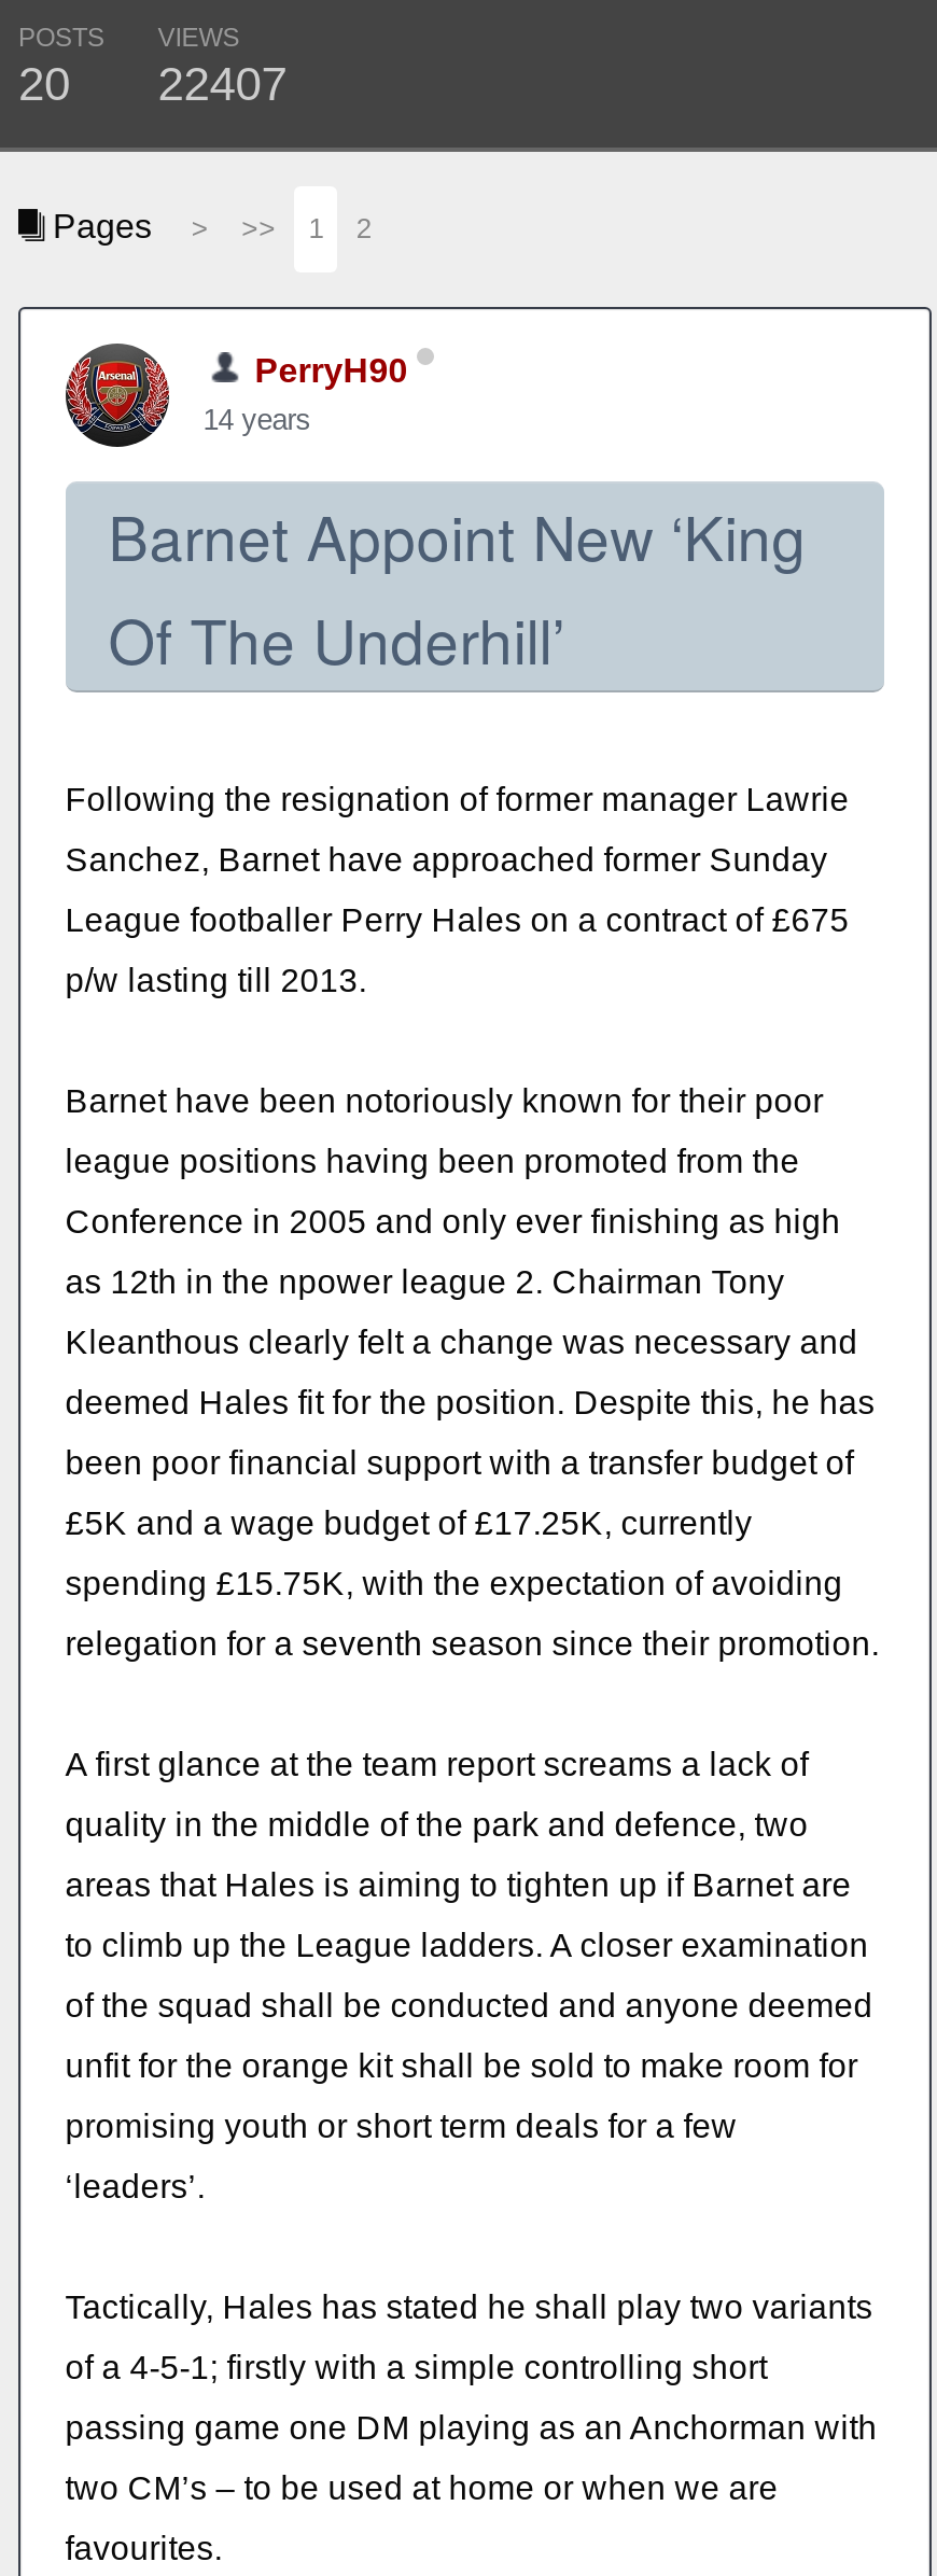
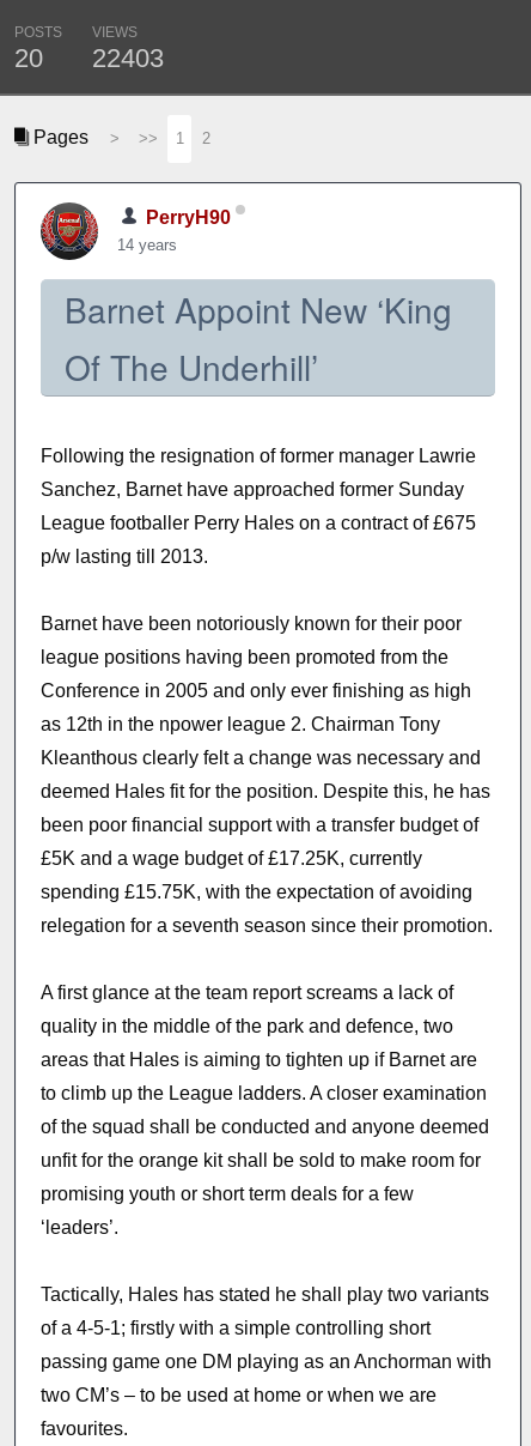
- 20 22407
+ 20 22403
